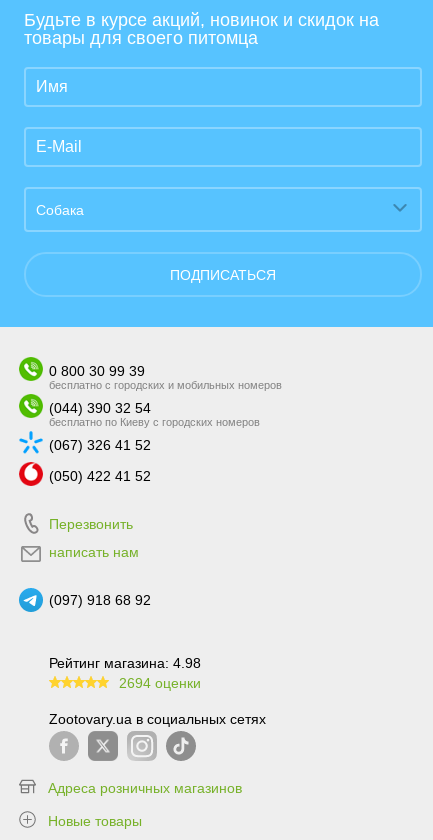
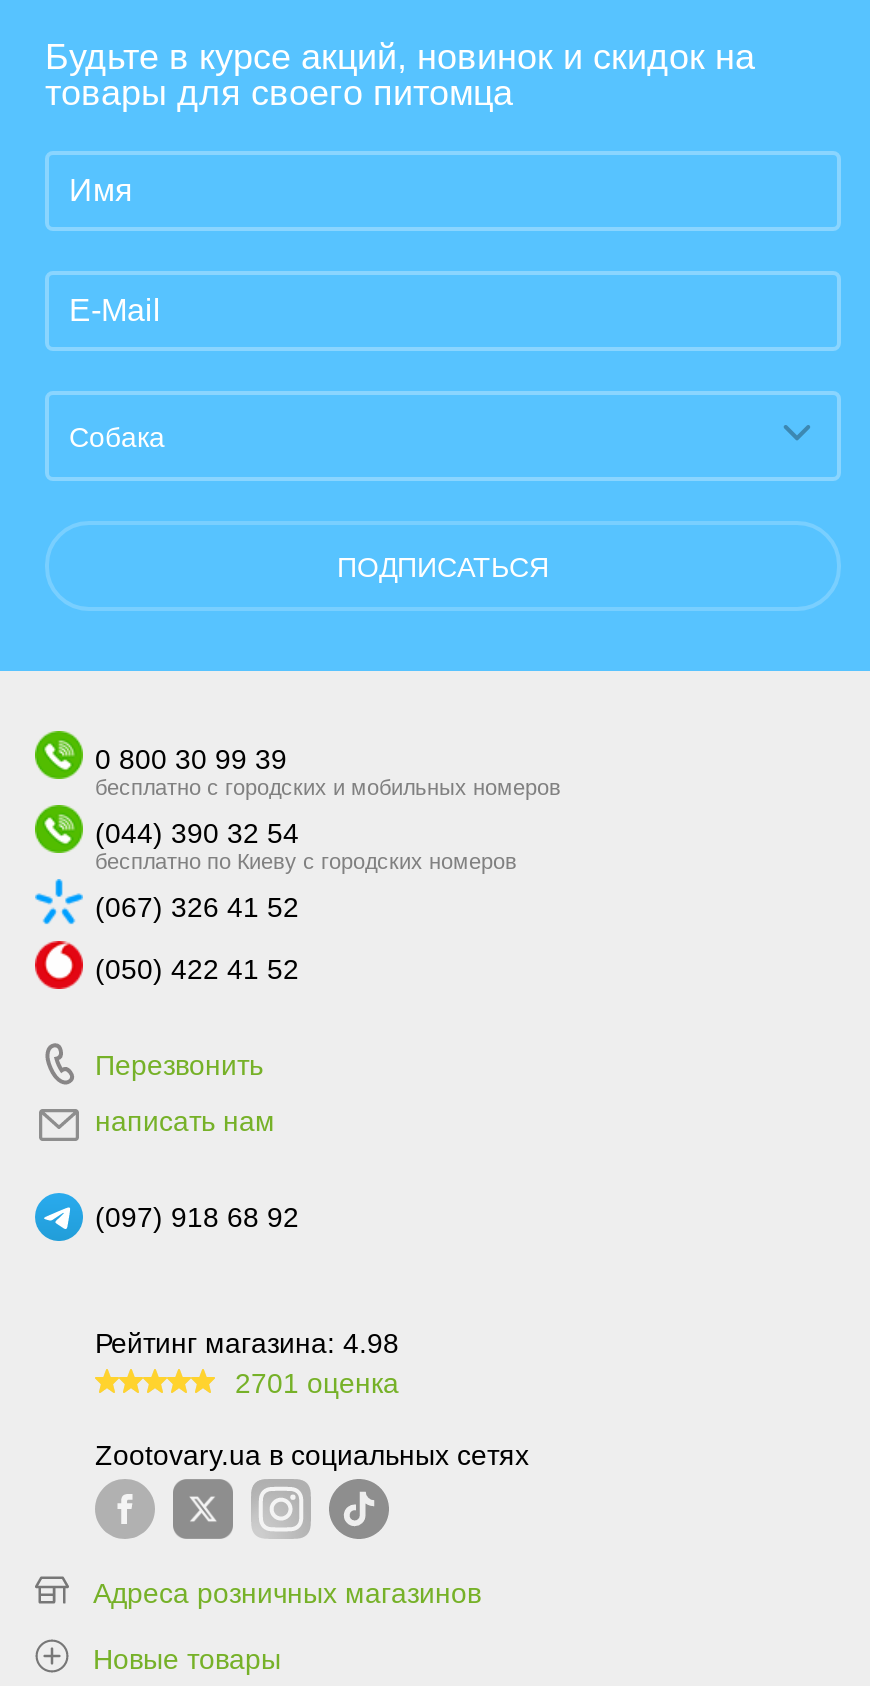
- 2694 оценки
+ 2701 оценка
